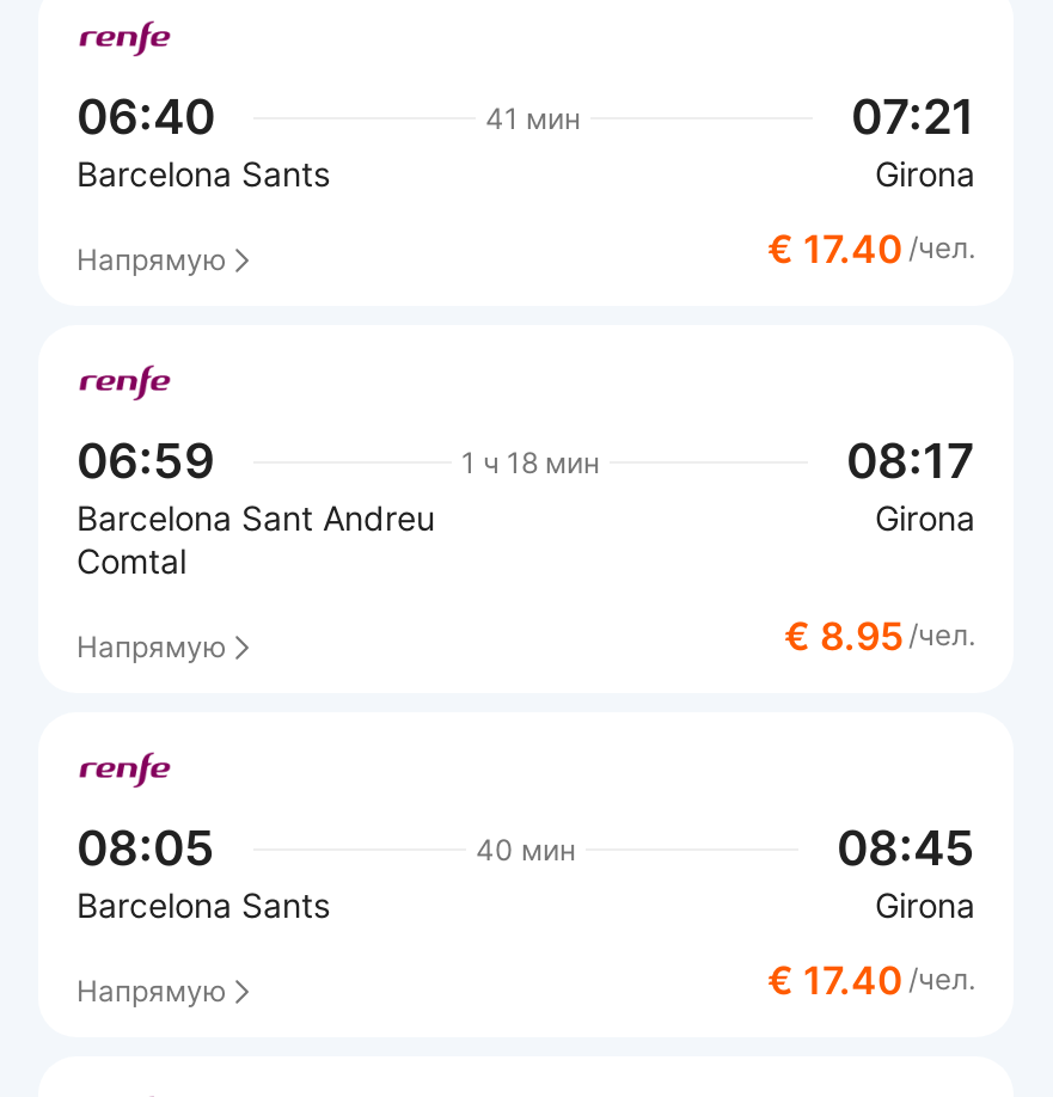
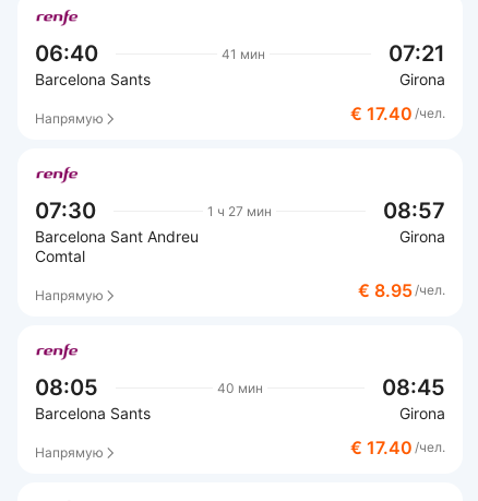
- 06:59
+ 07:30

- 1 ч 18 мин
+ 1 ч 27 мин

- 08:17
+ 08:57
